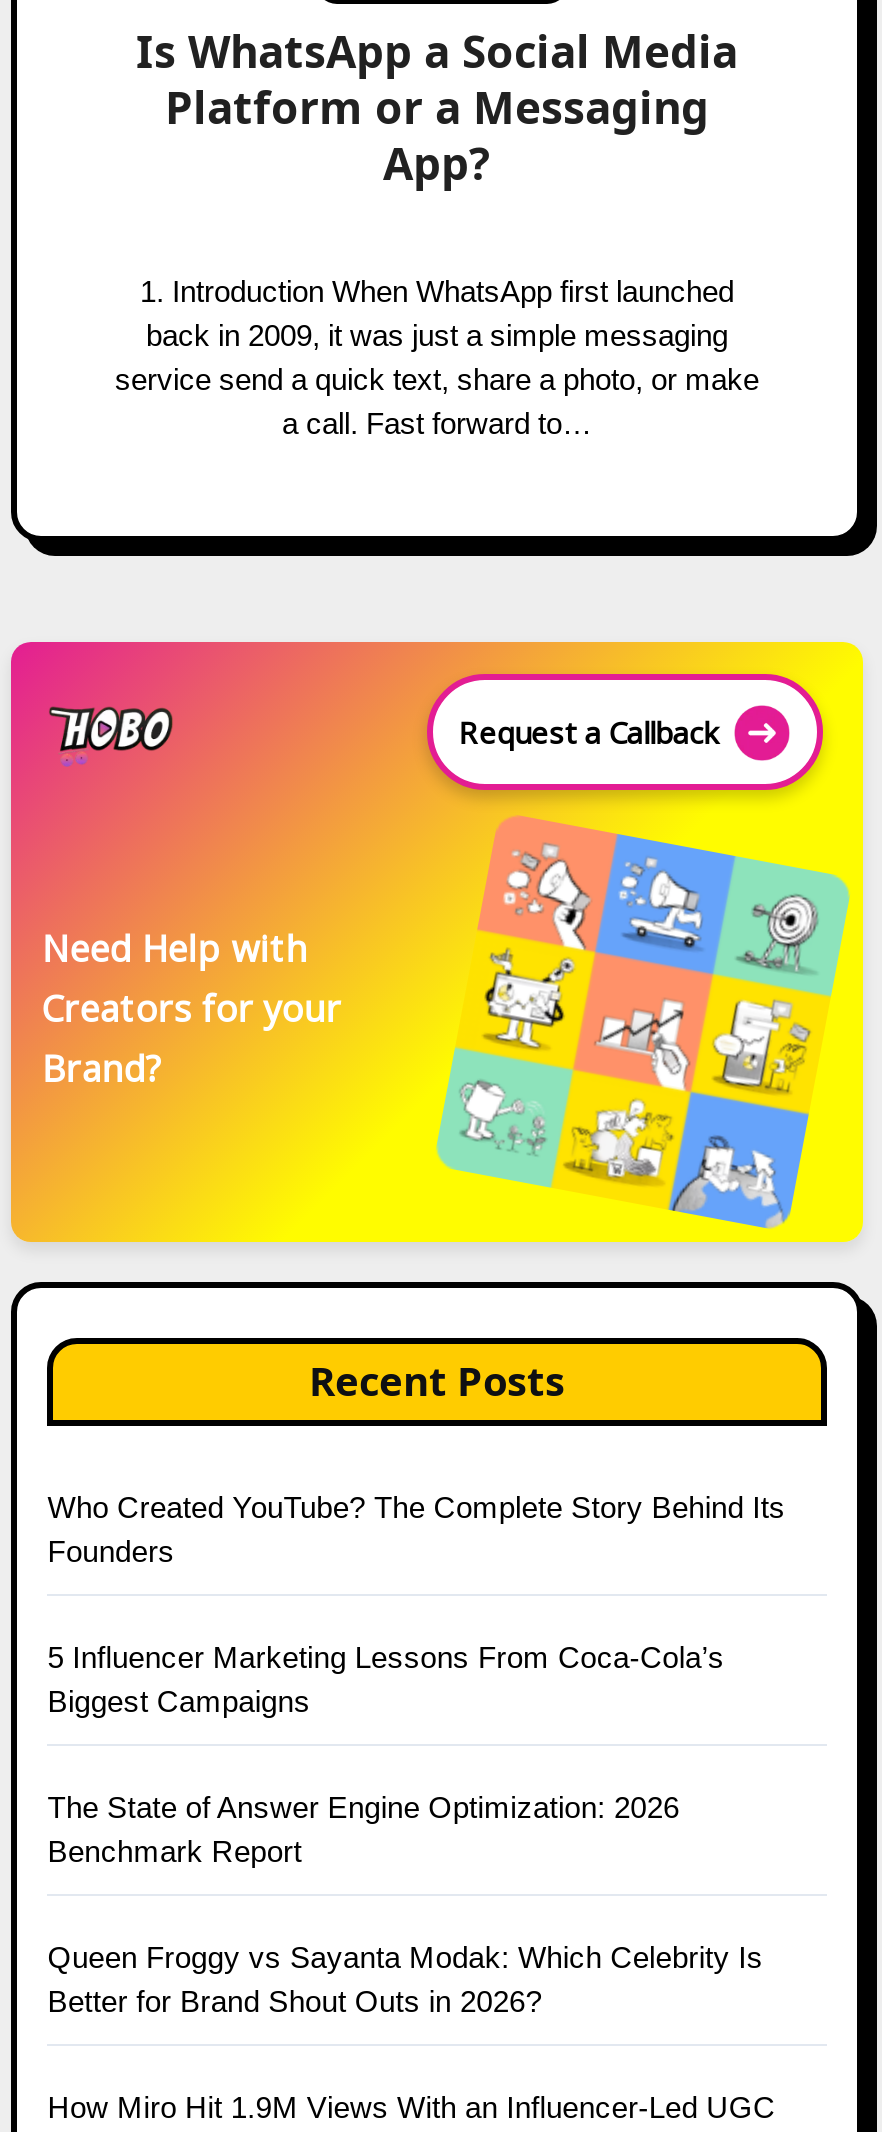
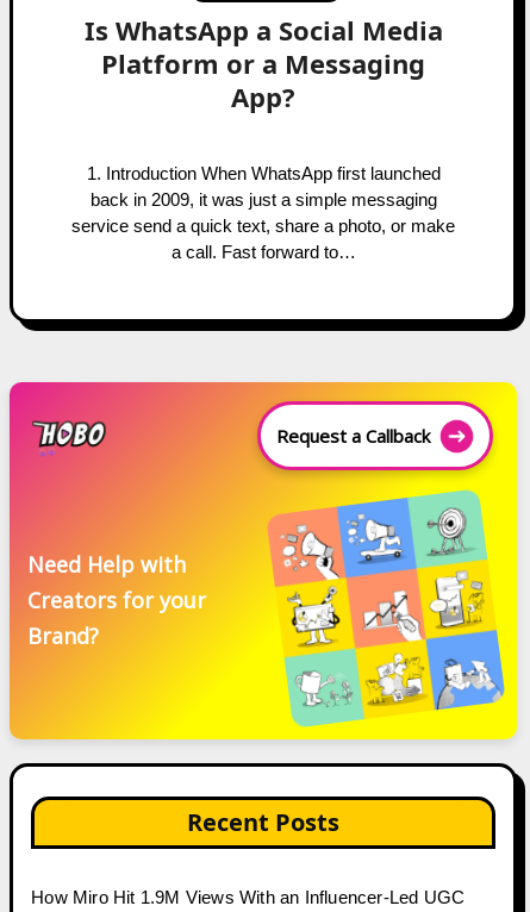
- [image]
+ [image]

- Who Created YouTube? The Complete Story Behind Its
- Founders
- 5 Influencer Marketing Lessons From Coca-Cola’s
- Biggest Campaigns
- The State of Answer Engine Optimization: 2026
- Benchmark Report
- Queen Froggy vs Sayanta Modak: Which Celebrity Is
- Better for Brand Shout Outs in 2026?
